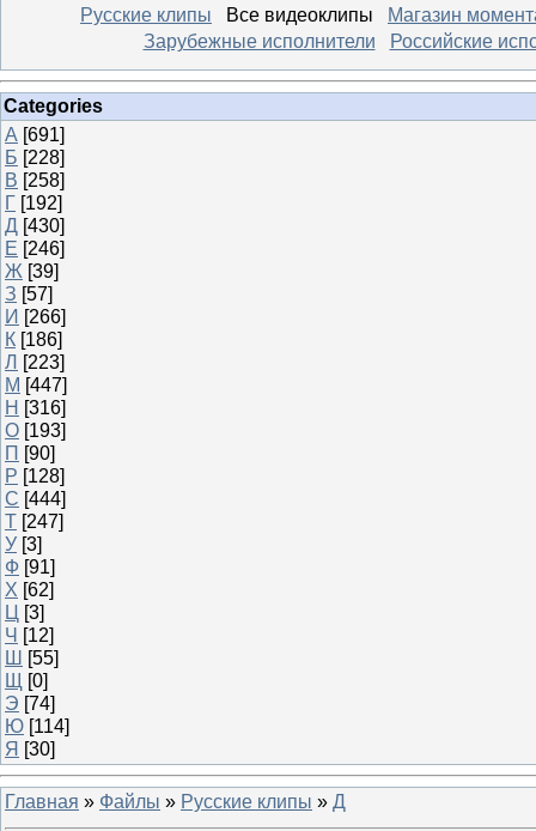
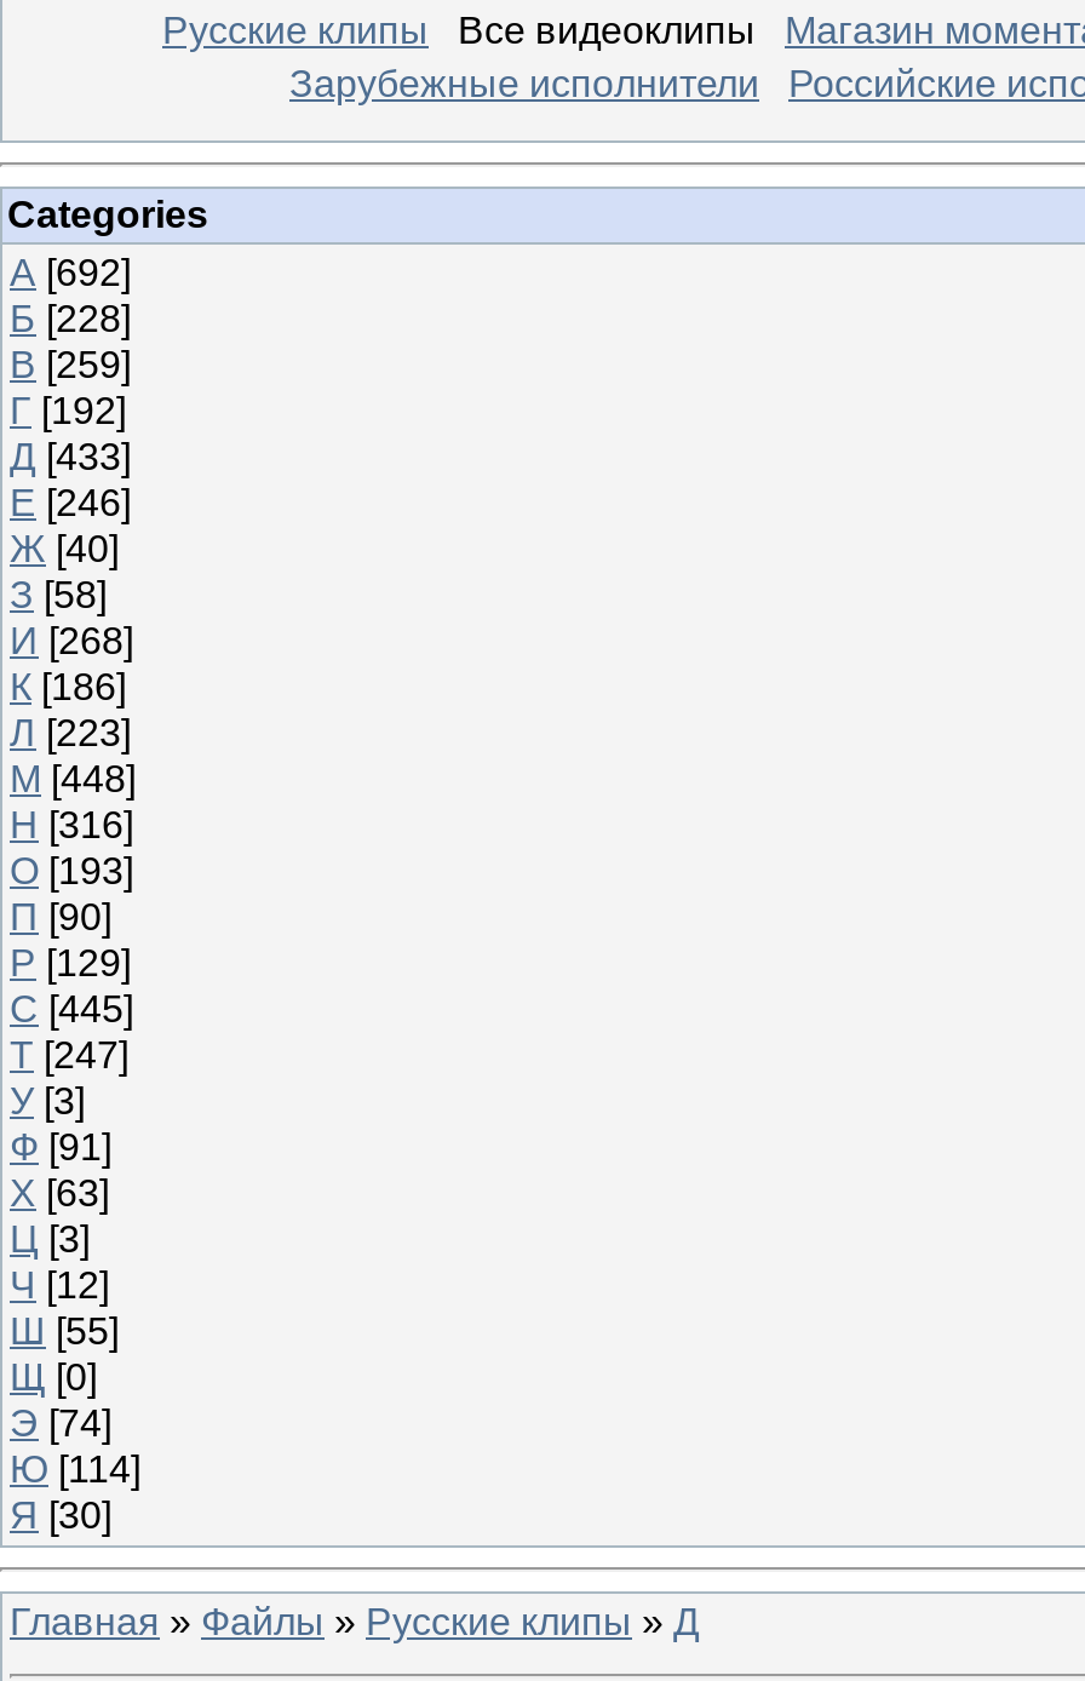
- А [691]
+ А [692]

- В [258]
+ В [259]

- Д [430]
+ Д [433]

- Ж [39]
+ Ж [40]

- З [57]
+ З [58]

- И [266]
+ И [268]

- М [447]
+ М [448]

- Р [128]
+ Р [129]

- С [444]
+ С [445]

- Х [62]
+ Х [63]
